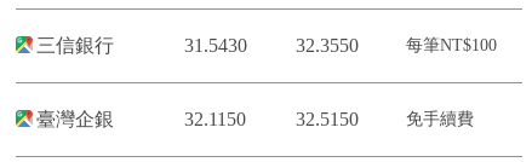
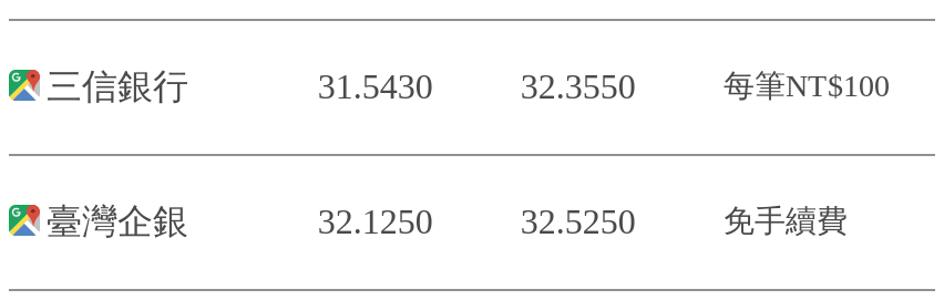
- 32.1150
+ 32.1250

- 32.5150
+ 32.5250
